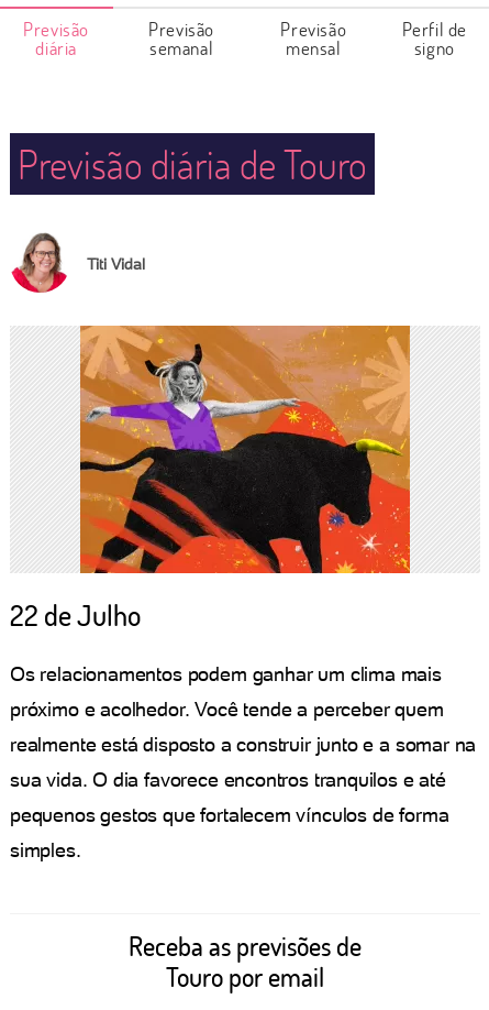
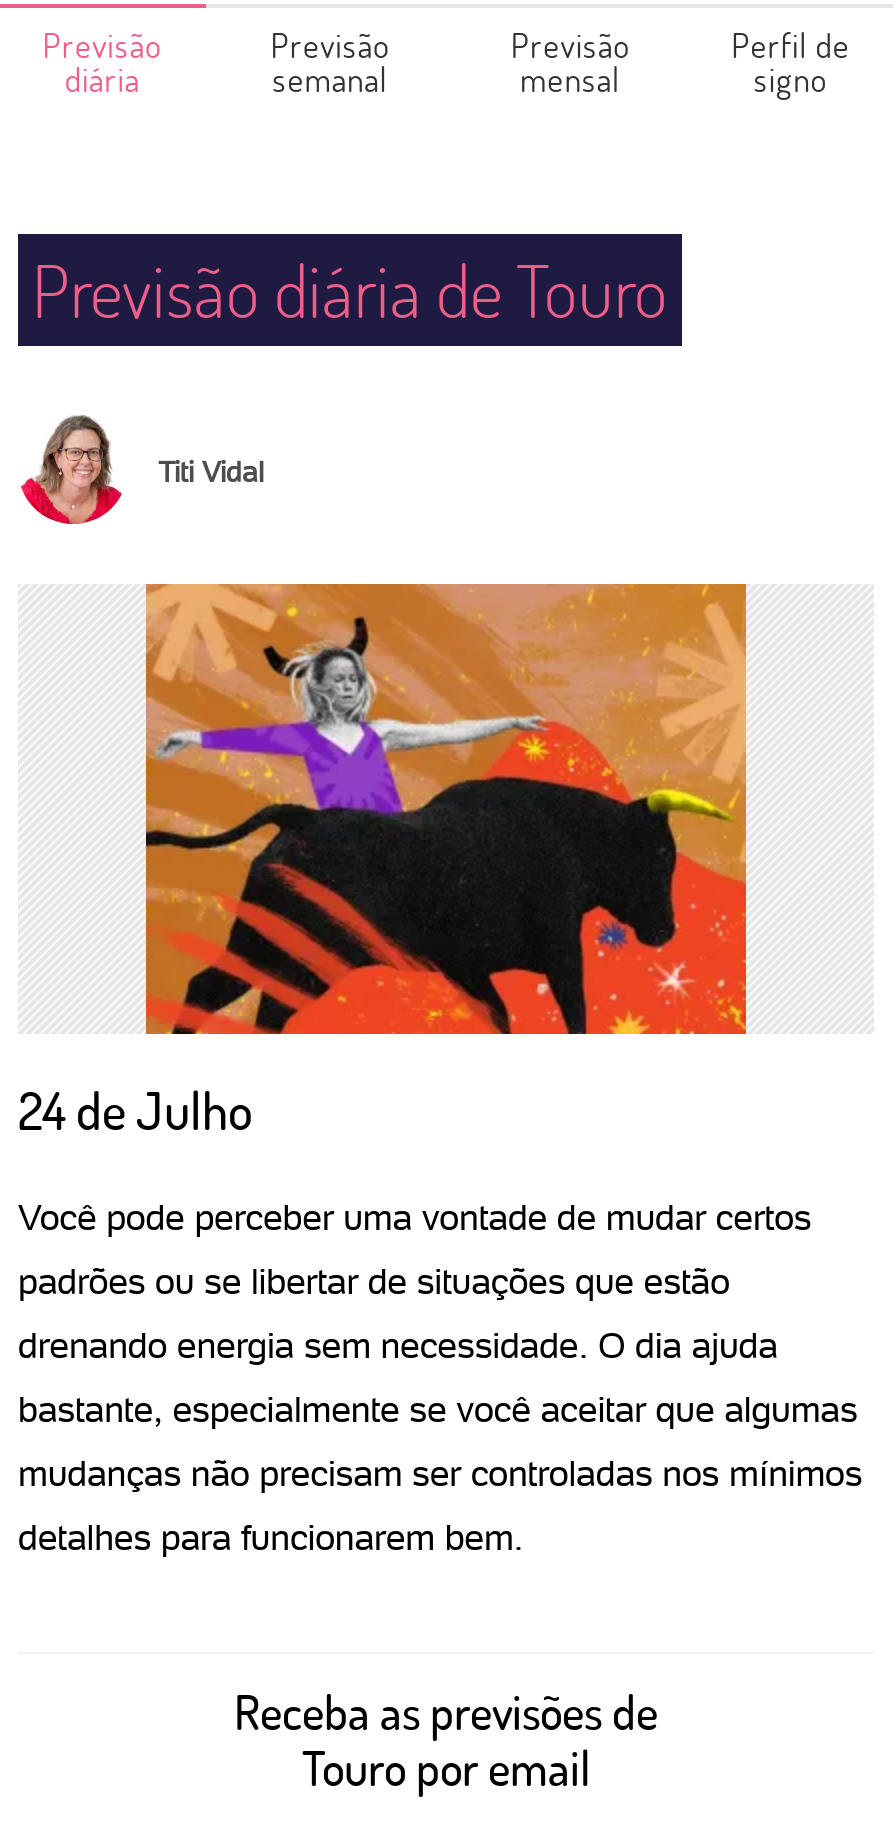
- 22 de Julho
+ 24 de Julho

- Os relacionamentos podem ganhar um clima mais
+ Você pode perceber uma vontade de mudar certos

- próximo e acolhedor. Você tende a perceber quem
+ padrões ou se libertar de situações que estão

- realmente está disposto a construir junto e a somar na
+ drenando energia sem necessidade. O dia ajuda

- sua vida. O dia favorece encontros tranquilos e até
+ bastante, especialmente se você aceitar que algumas

- pequenos gestos que fortalecem vínculos de forma
+ mudanças não precisam ser controladas nos mínimos

- simples.
+ detalhes para funcionarem bem.
